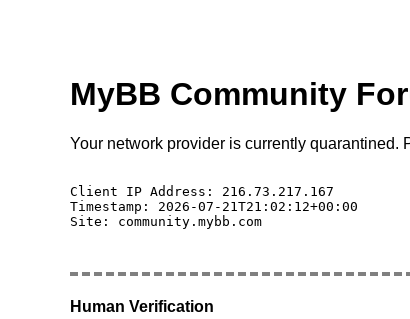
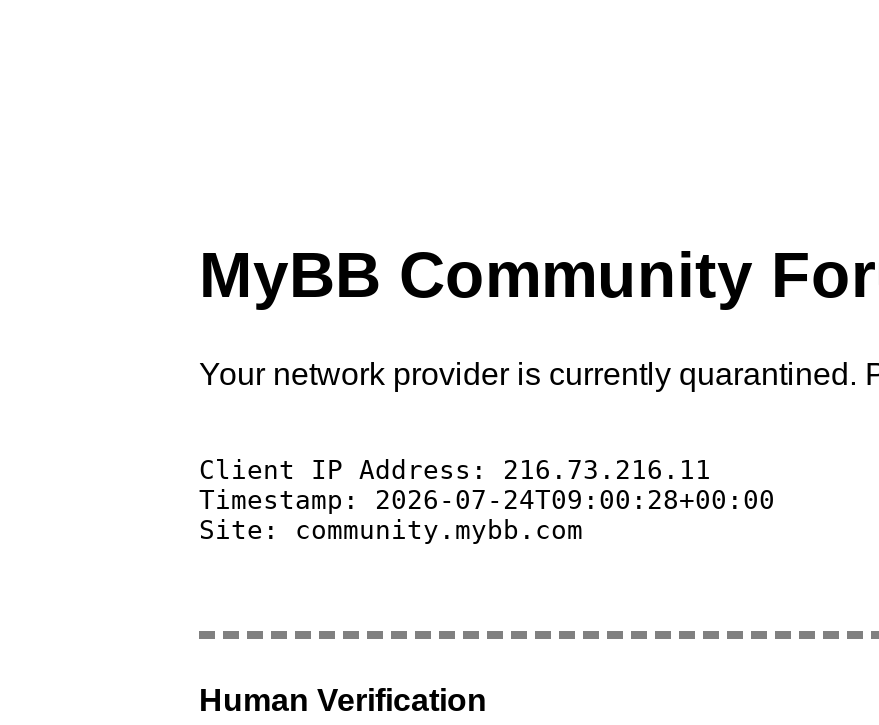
- Client IP Address: 216.73.217.167
+ Client IP Address: 216.73.216.11

- Timestamp: 2026-07-21T21:02:12+00:00
+ Timestamp: 2026-07-24T09:00:28+00:00
